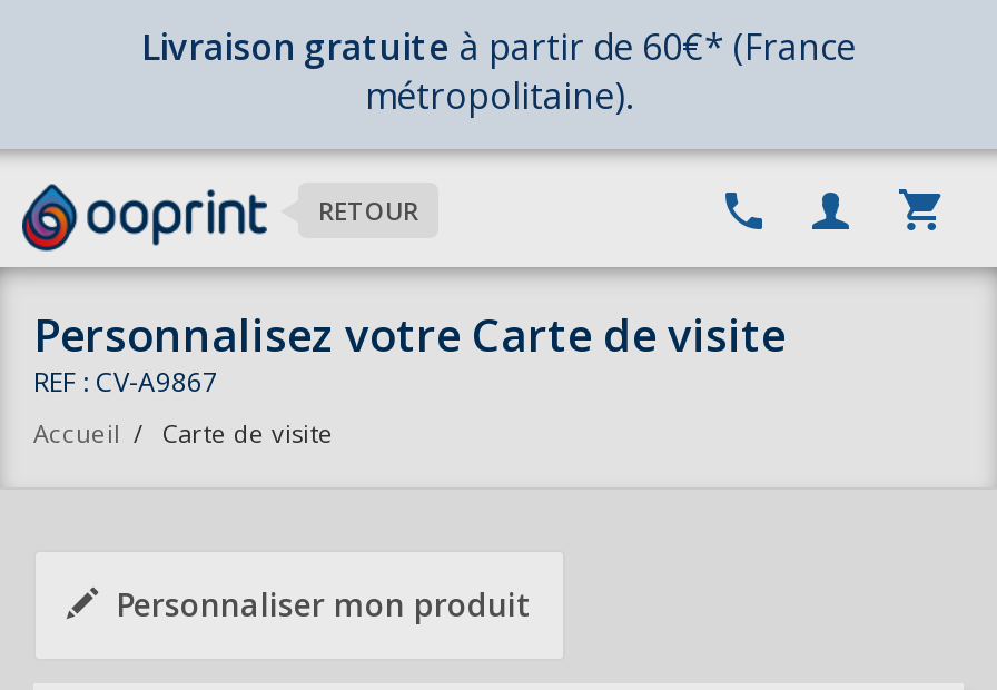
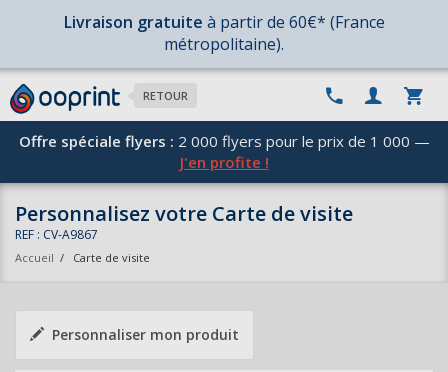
+ Offre spéciale flyers : 2 000 flyers pour le prix de 1 000 —
+ J'en profite !
